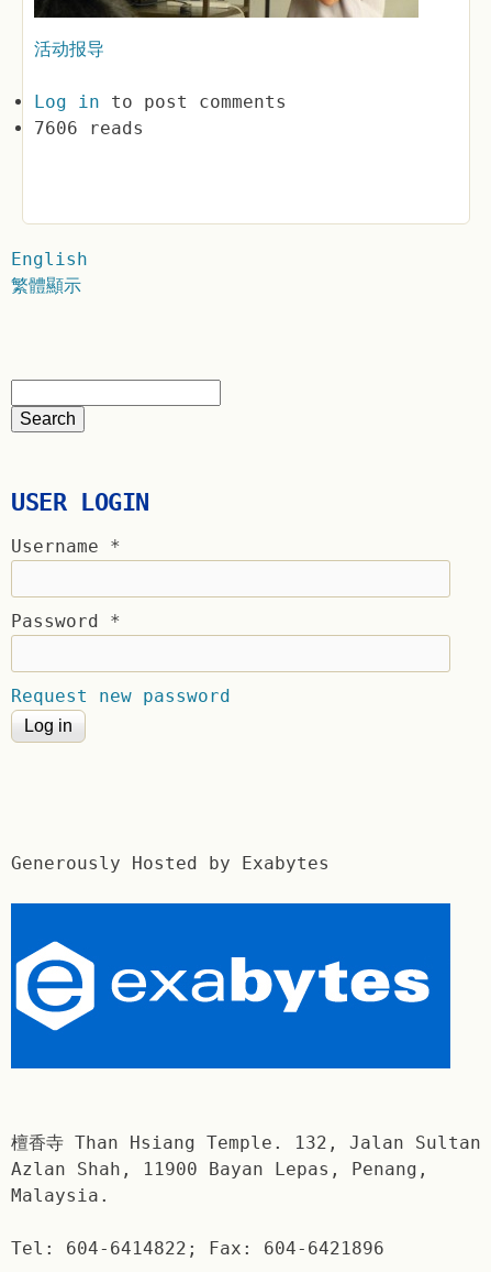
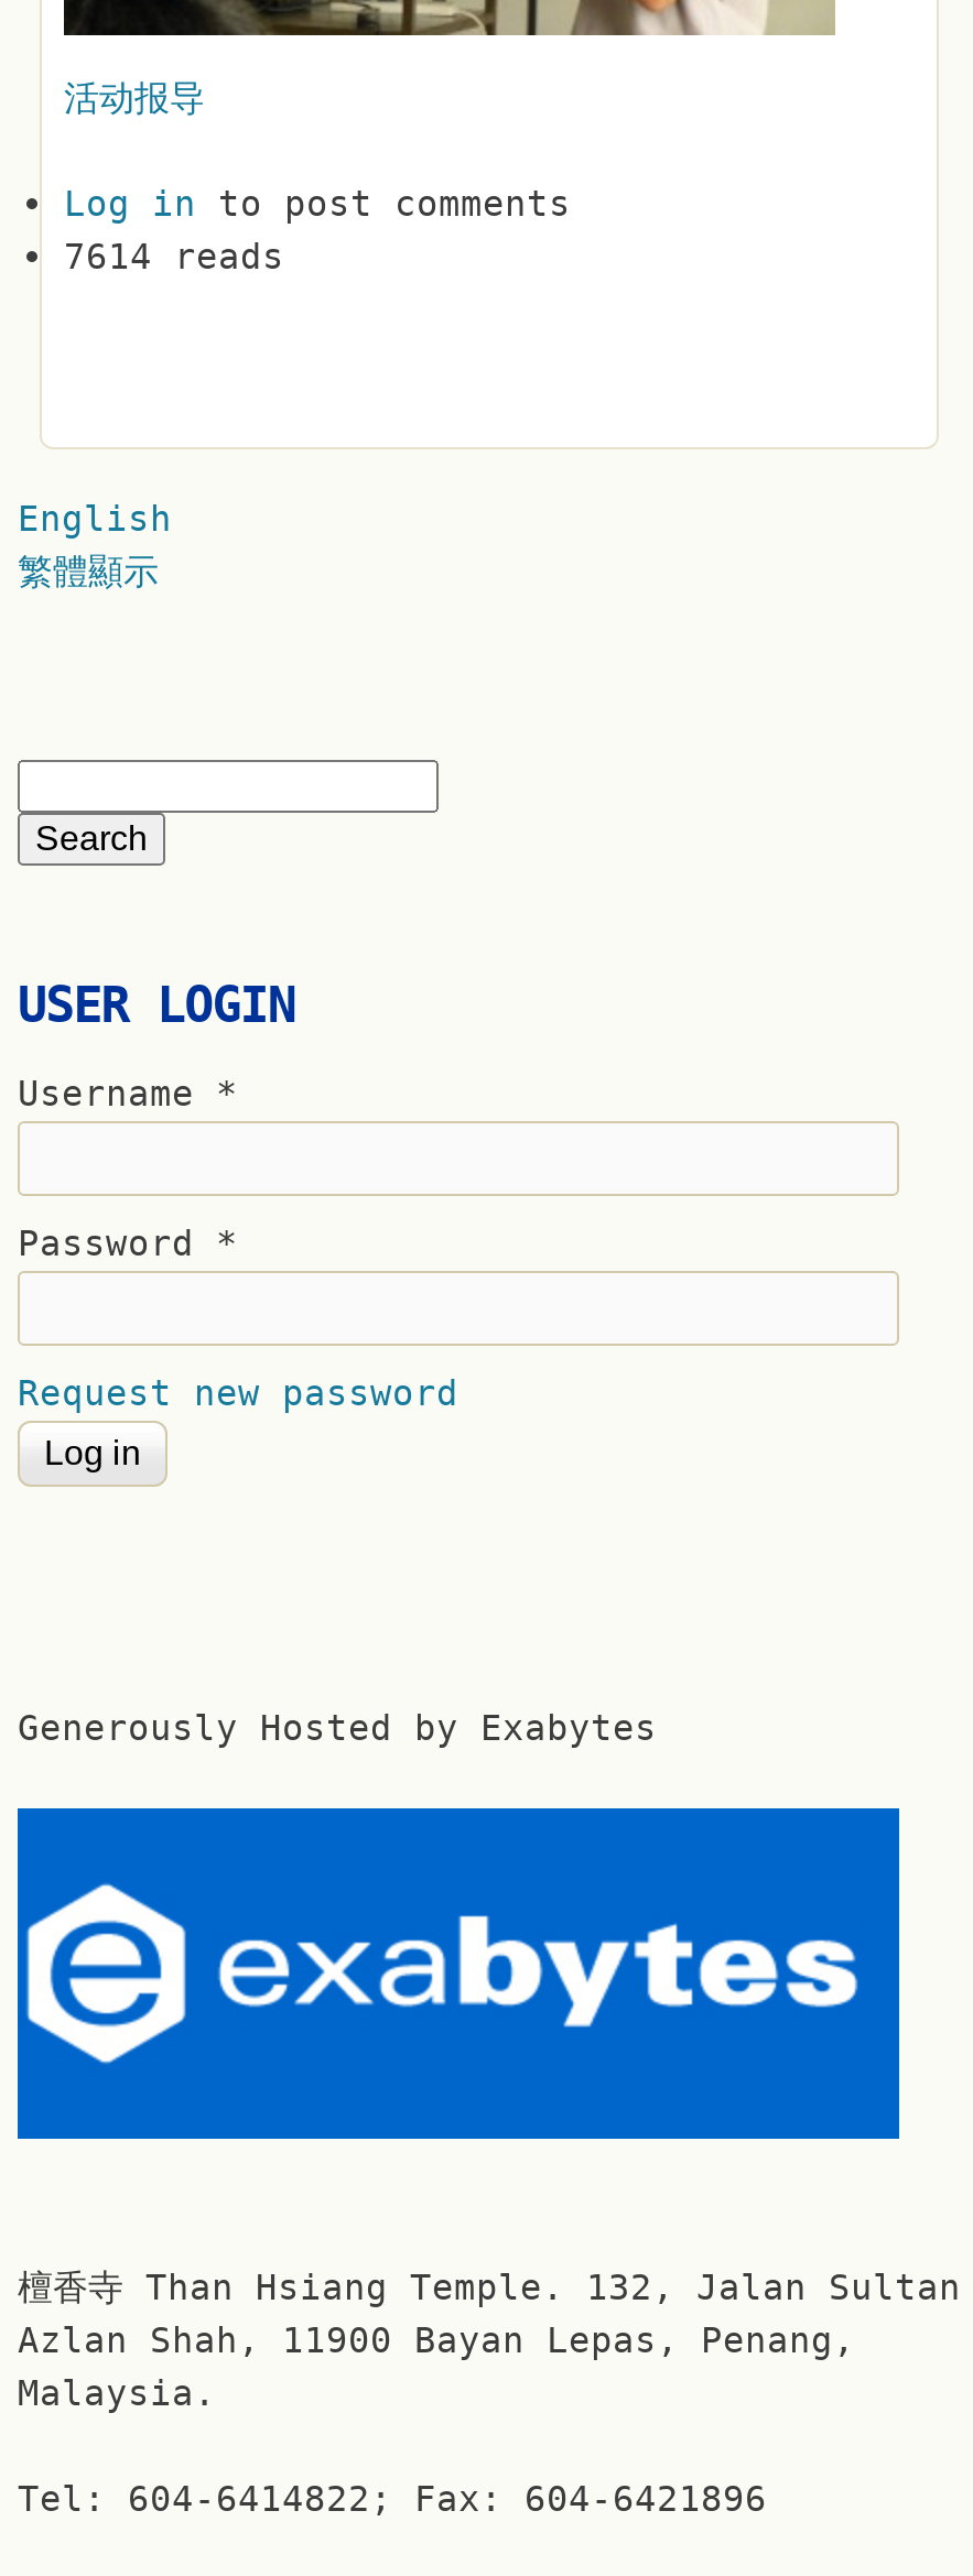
- 7606 reads
+ 7614 reads
